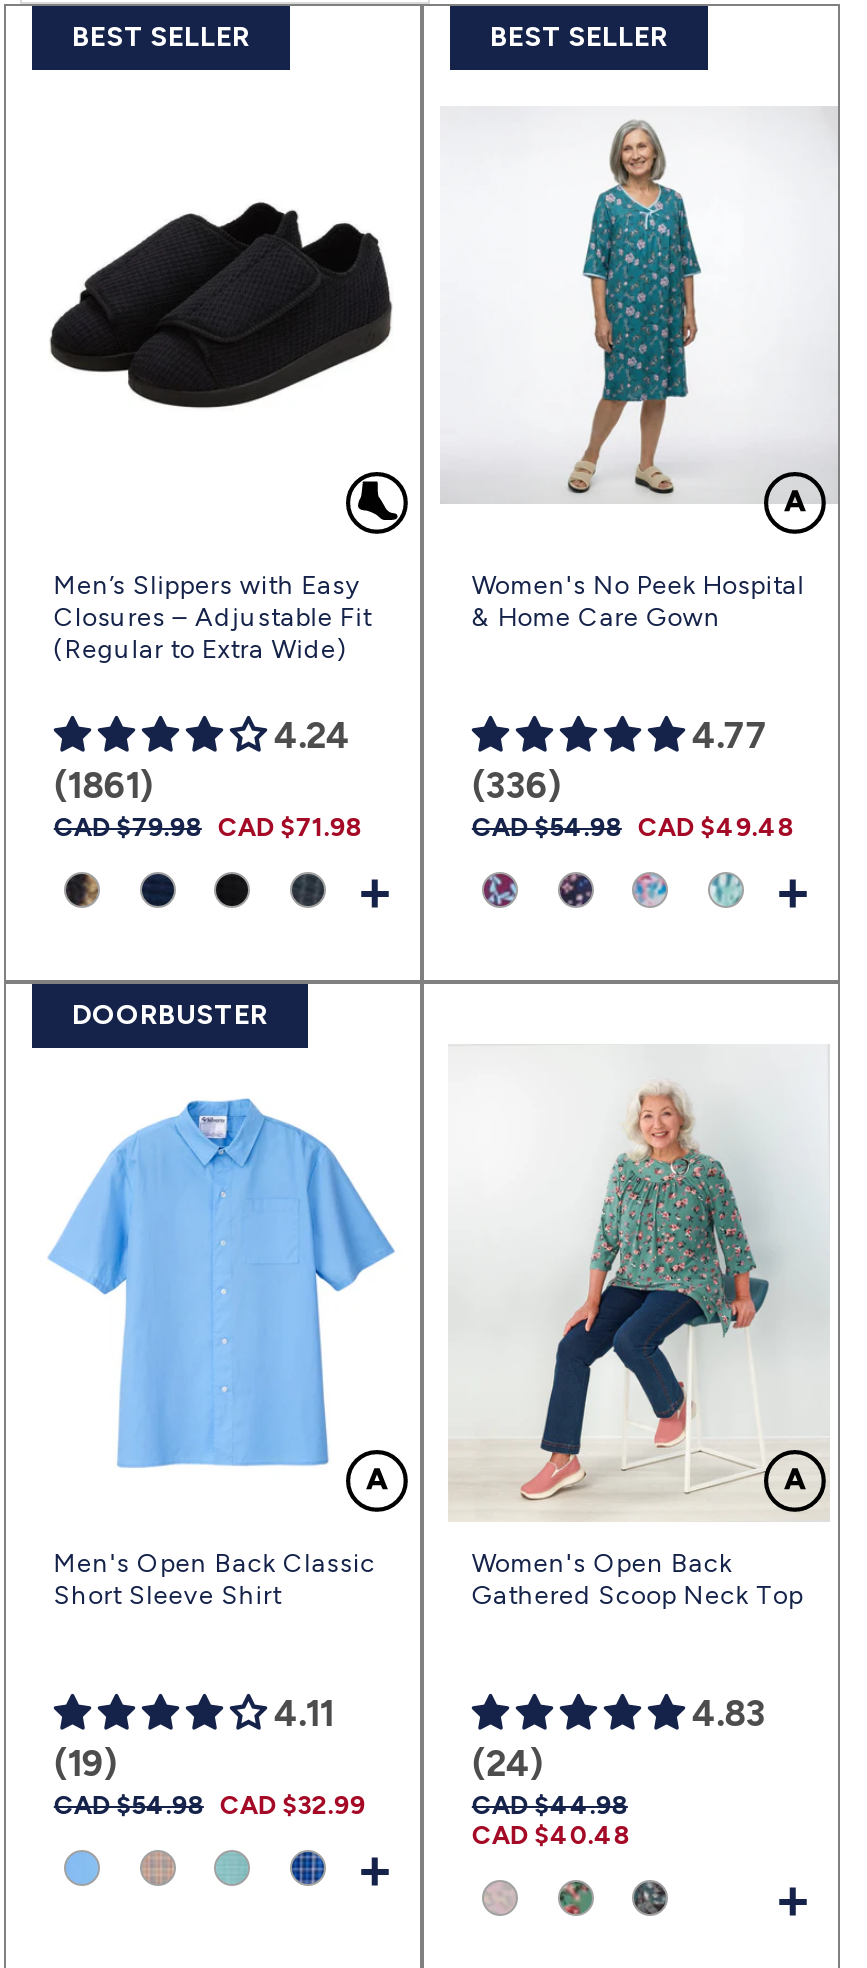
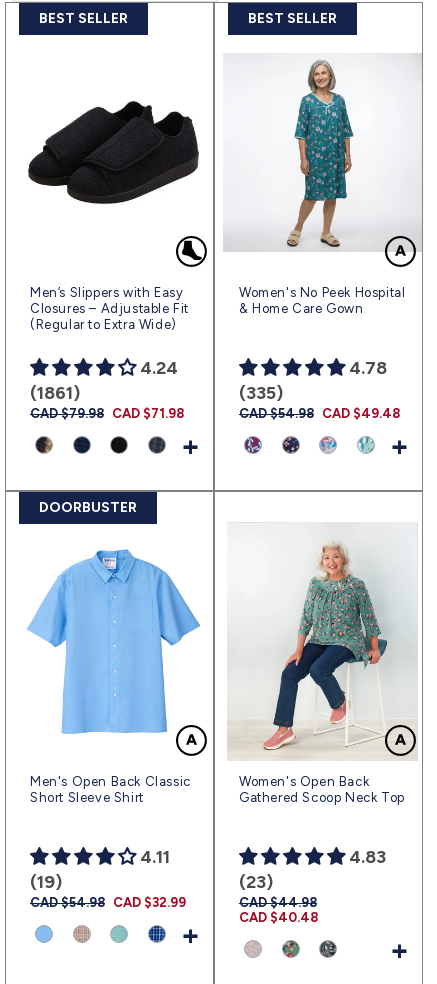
- 4.77
+ 4.78

- (336)
+ (335)

- (24)
+ (23)
